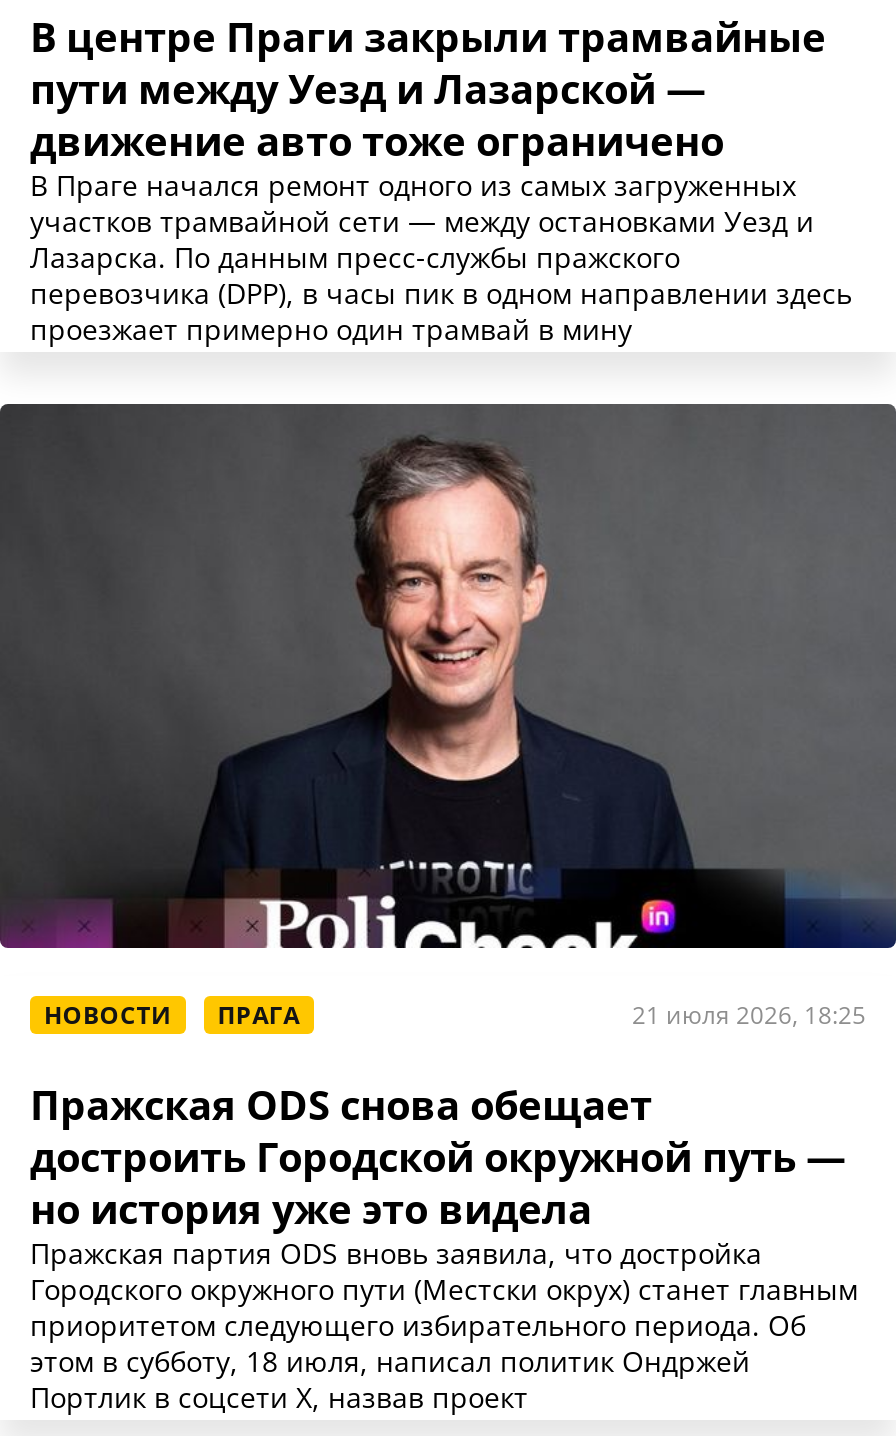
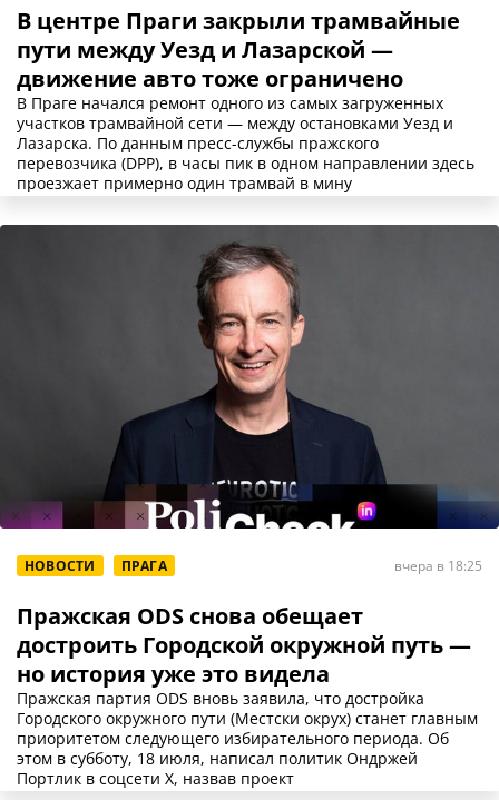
- 21 июля 2026, 18:25
+ вчера в 18:25
